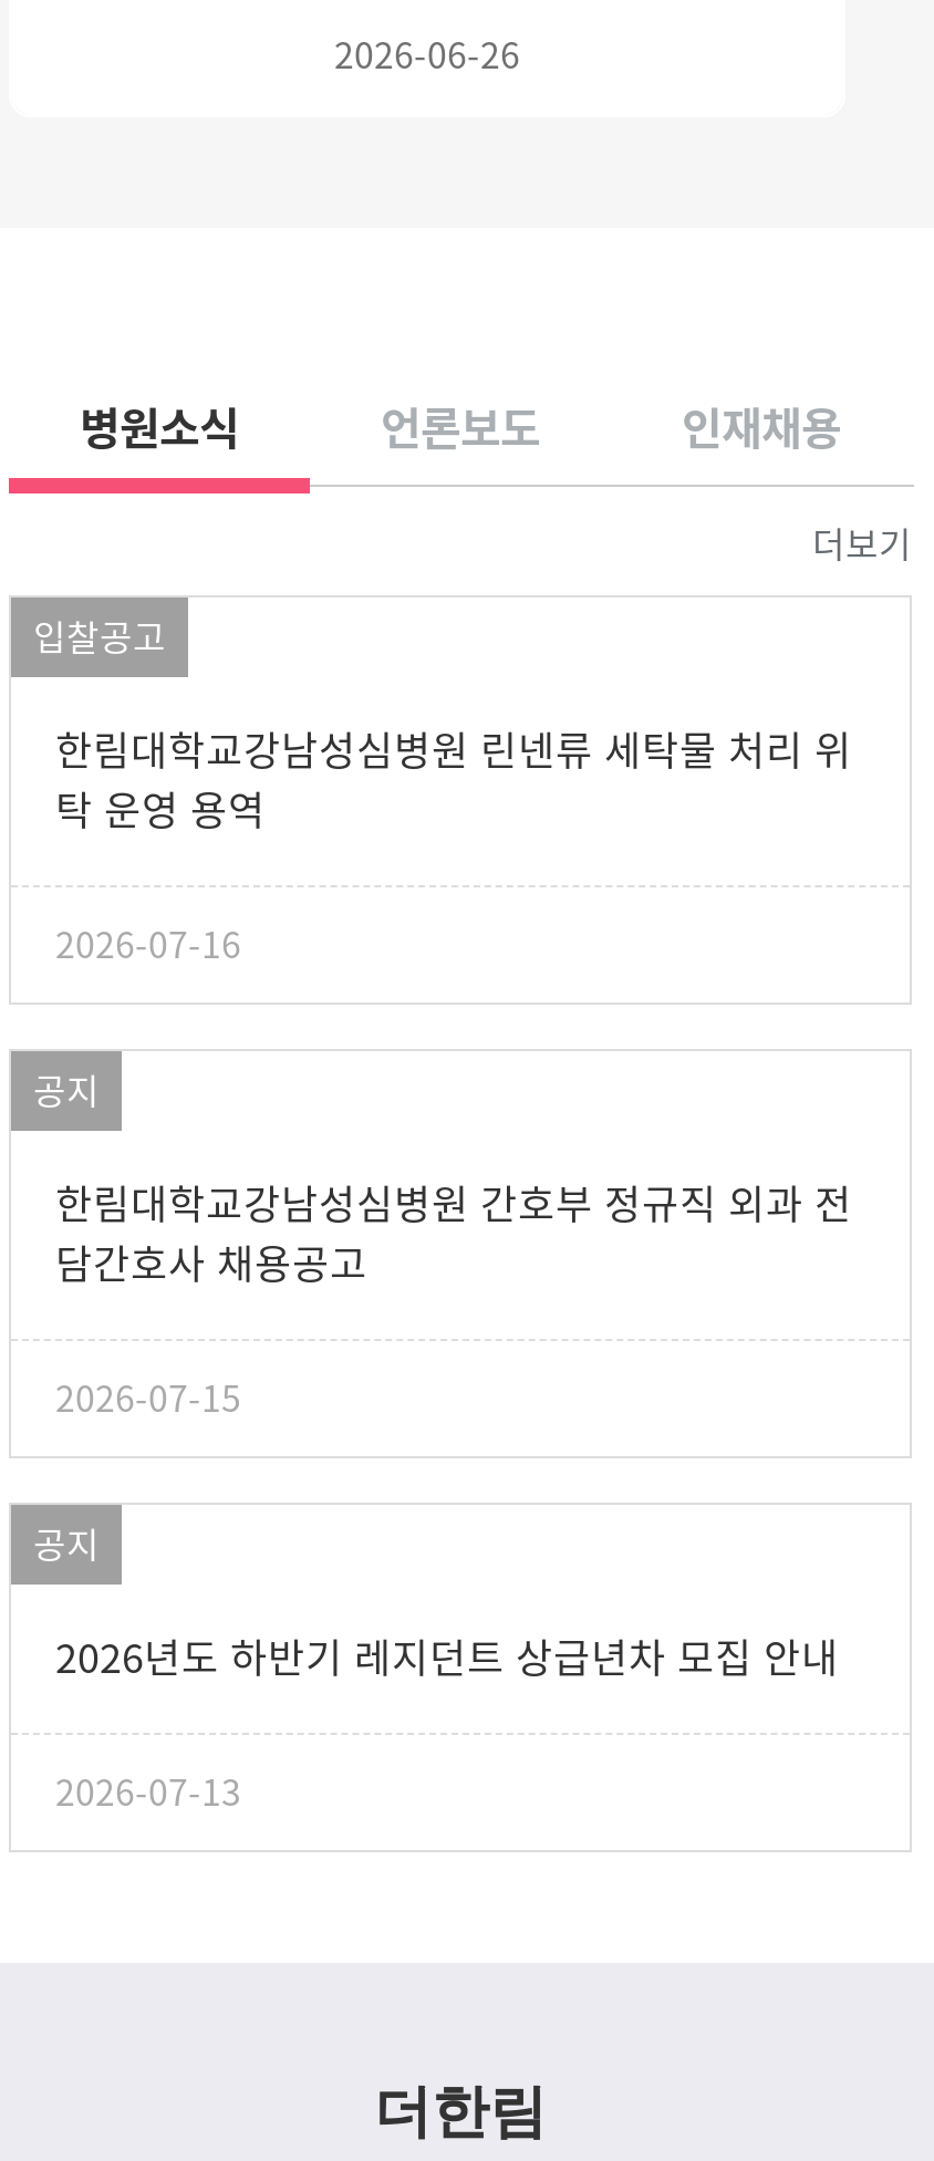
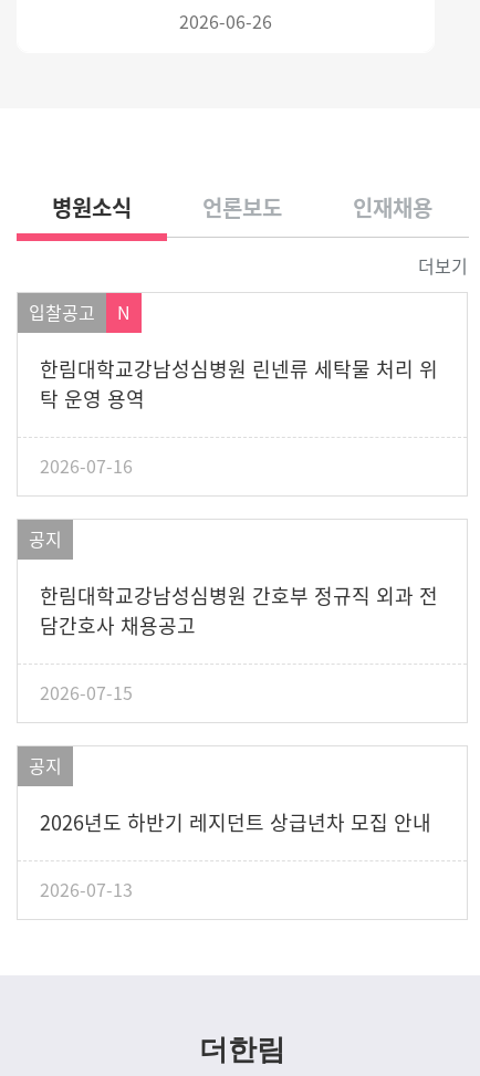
+ N
